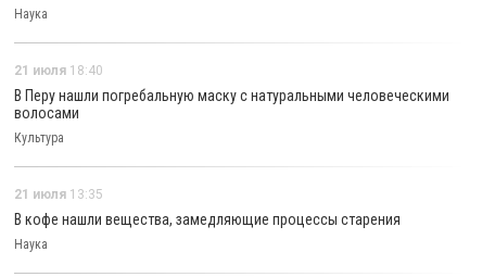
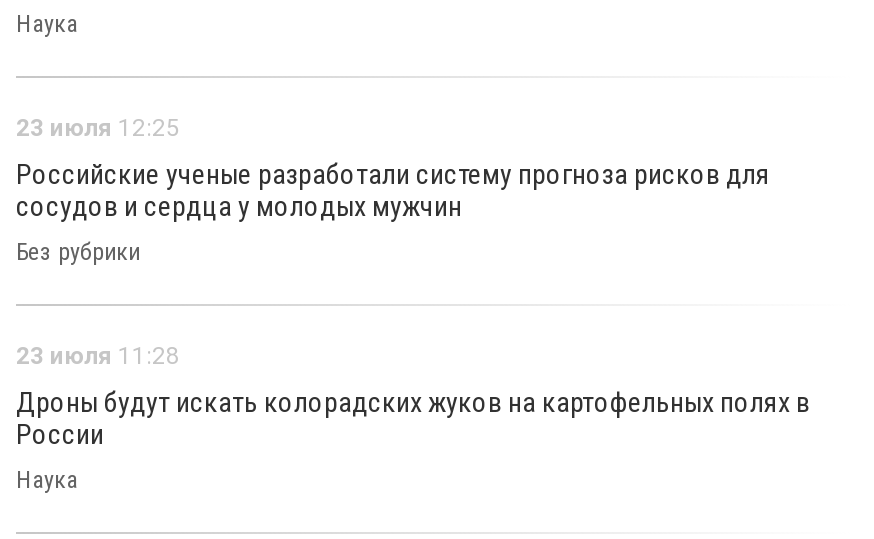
- 21 июля 18:40
+ 23 июля 12:25

- В Перу нашли погребальную маску с натуральными человеческими
- волосами
+ Российские ученые разработали систему прогноза рисков для
+ сосудов и сердца у молодых мужчин

- Культура
+ Без рубрики

- 21 июля 13:35
+ 23 июля 11:28

- В кофе нашли вещества, замедляющие процессы старения
+ Дроны будут искать колорадских жуков на картофельных полях в
+ России
